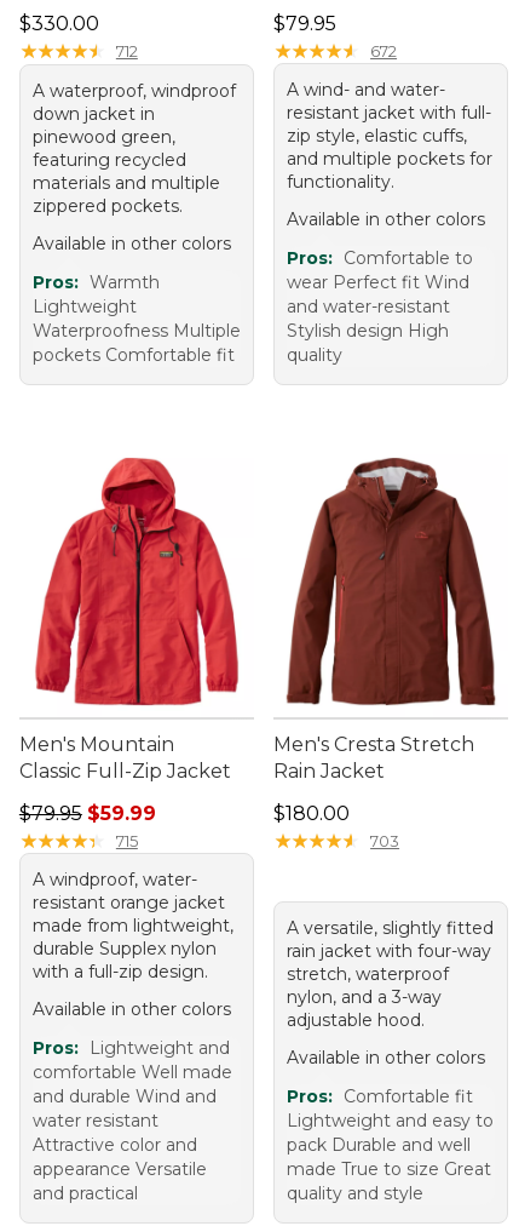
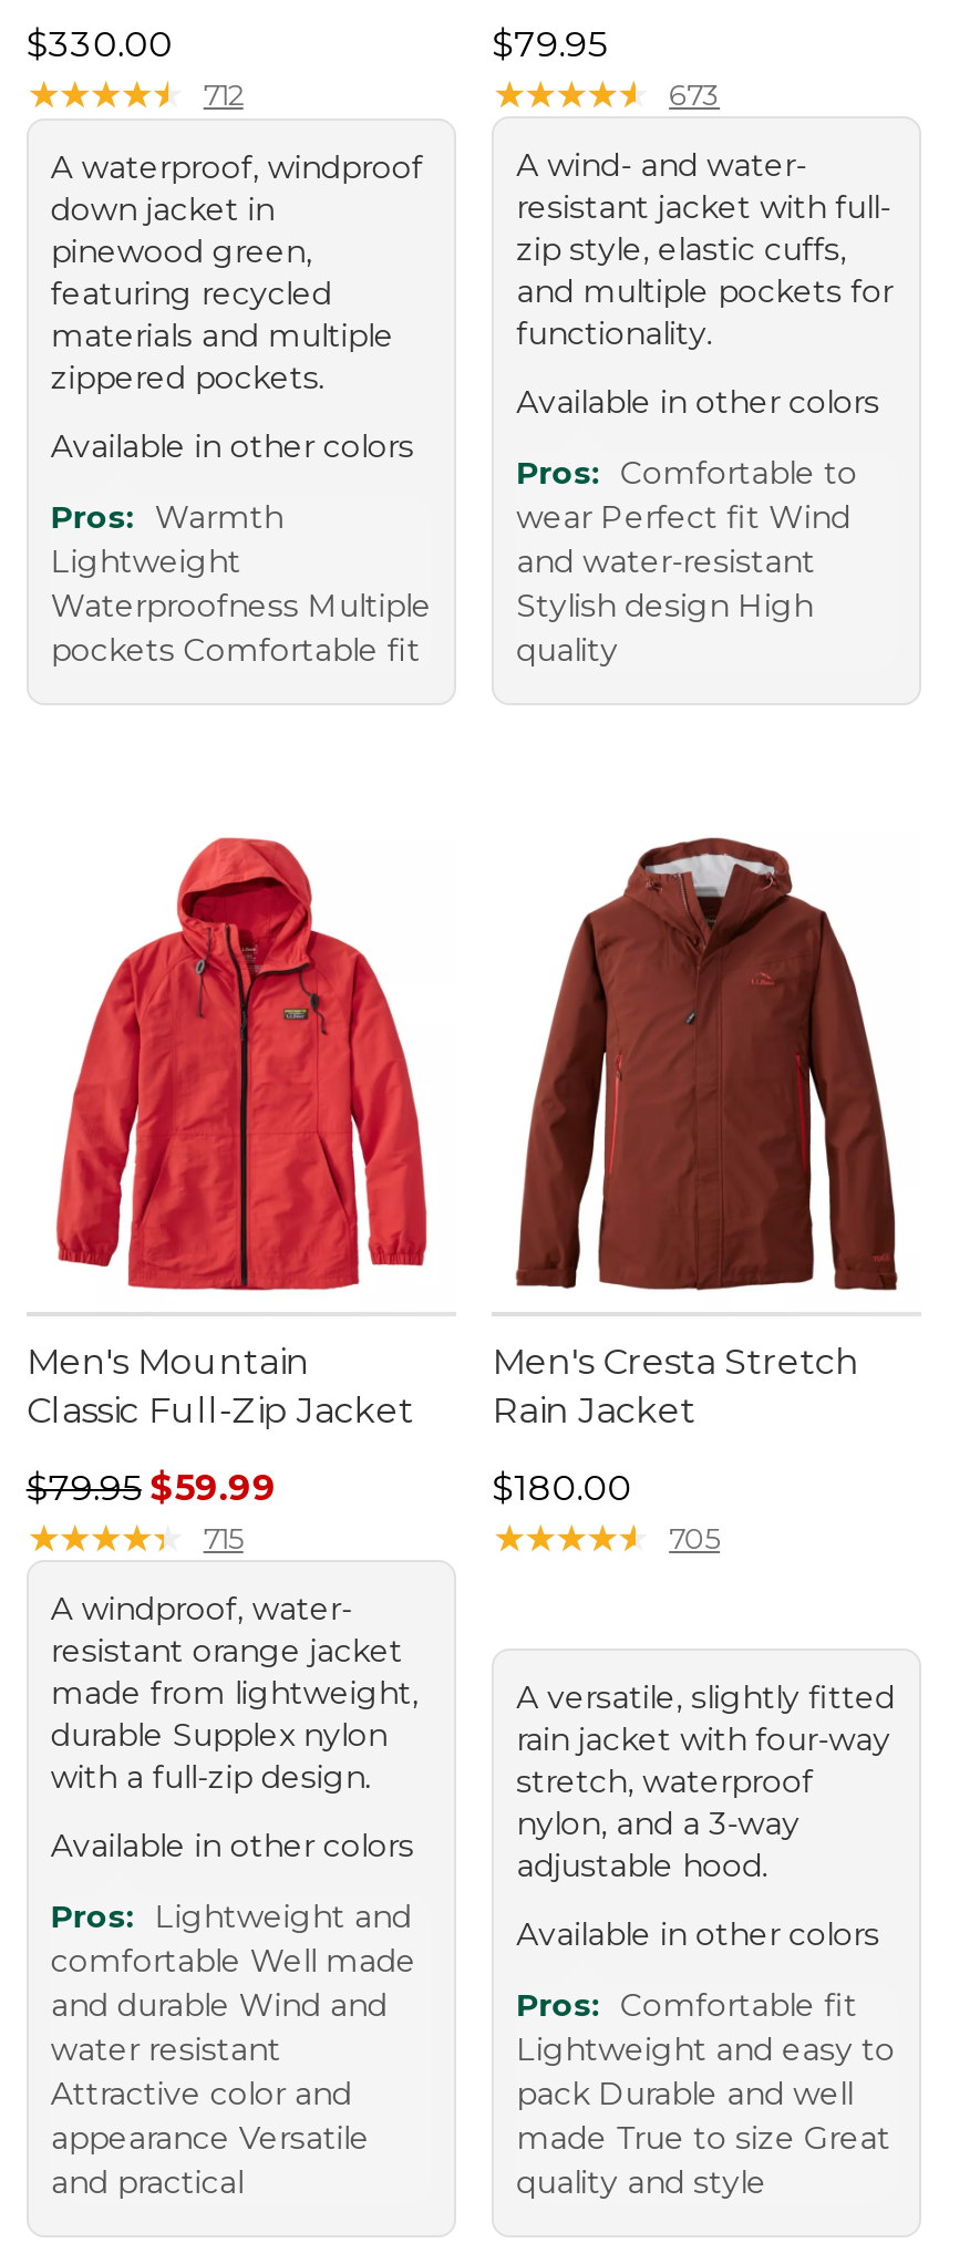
- 672
+ 673

- 703
+ 705
